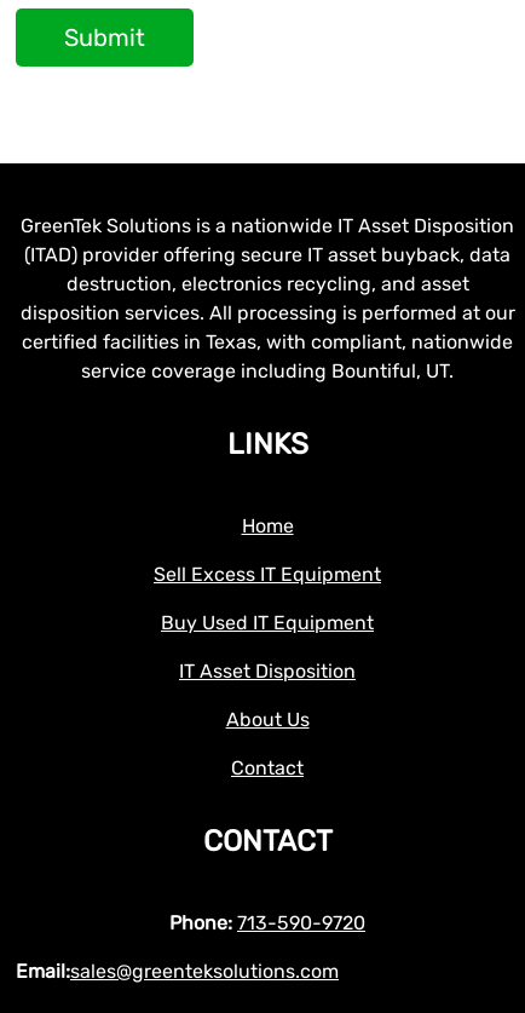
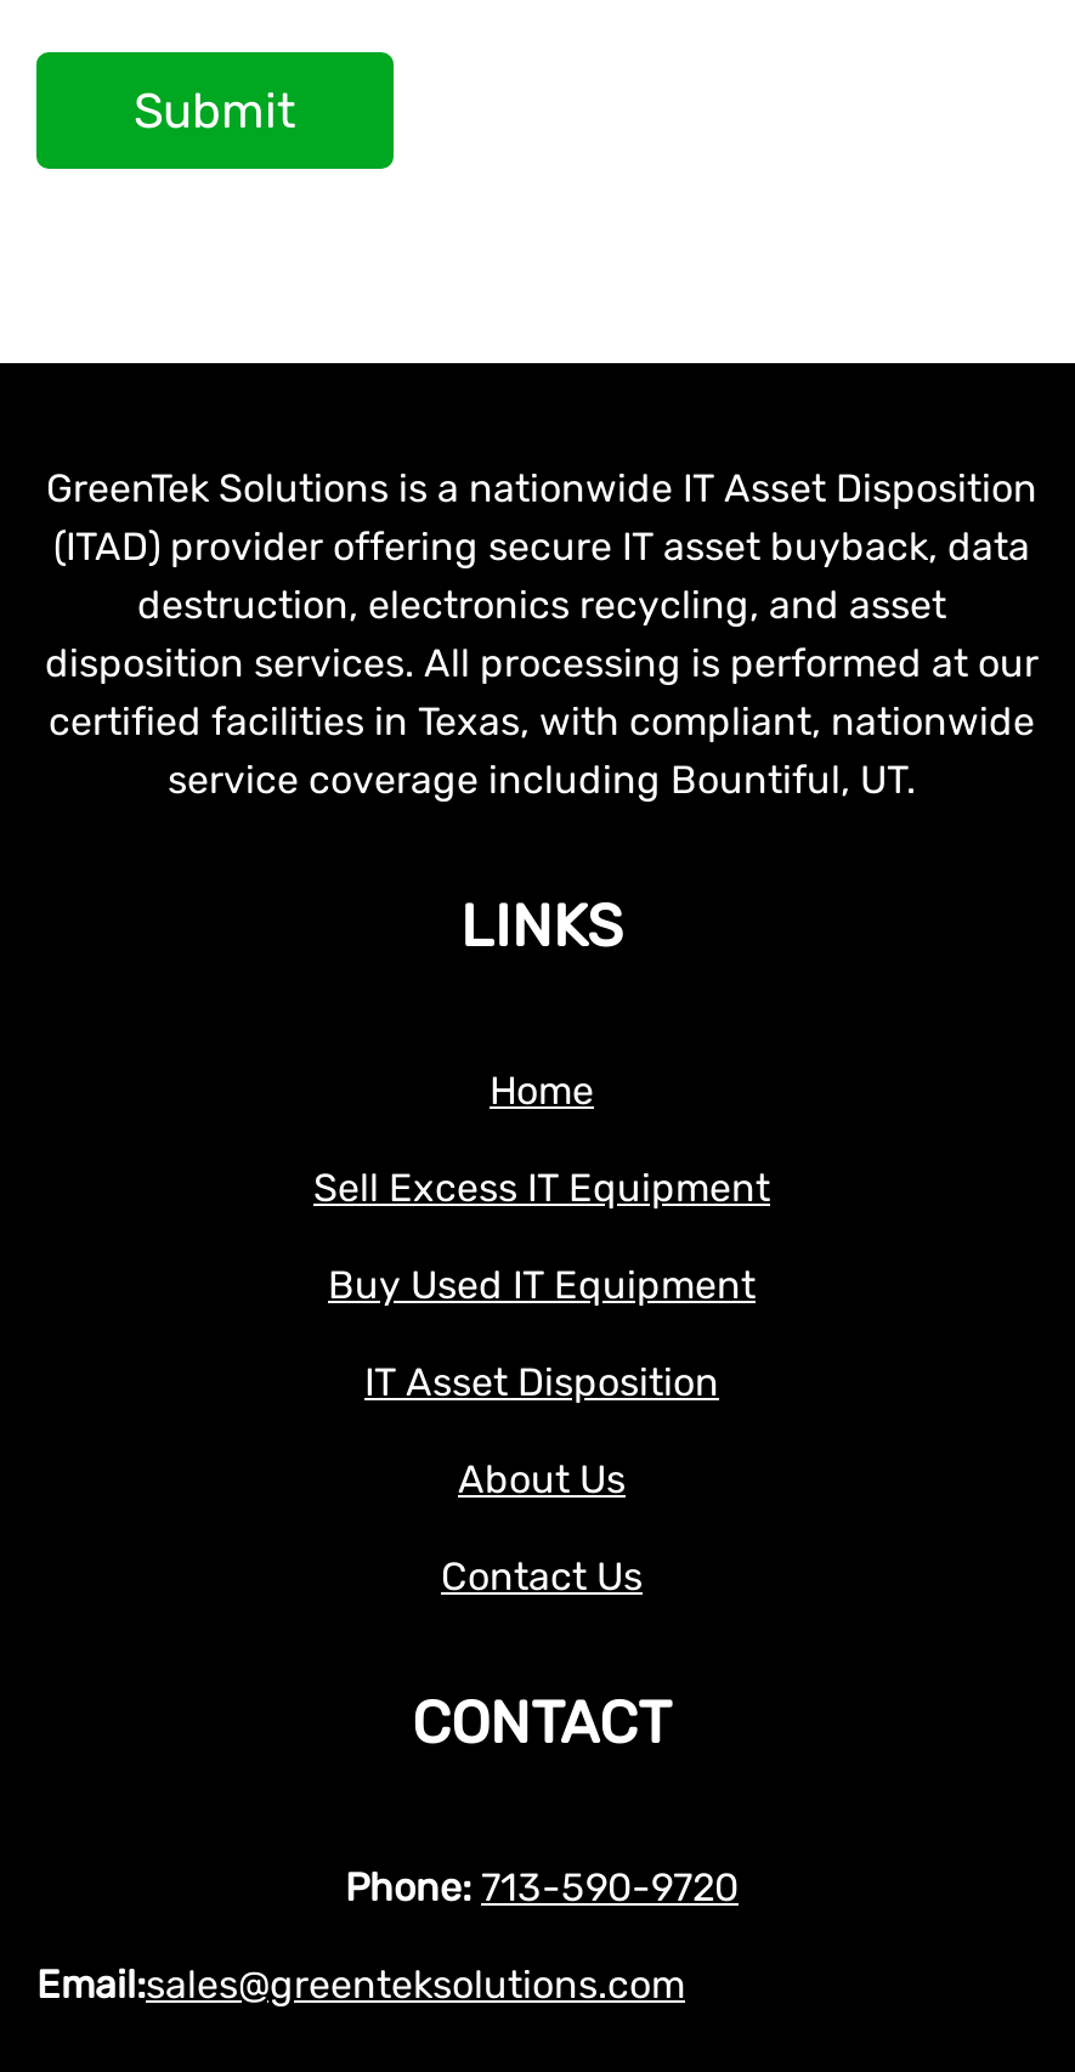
- Contact
+ Contact Us
